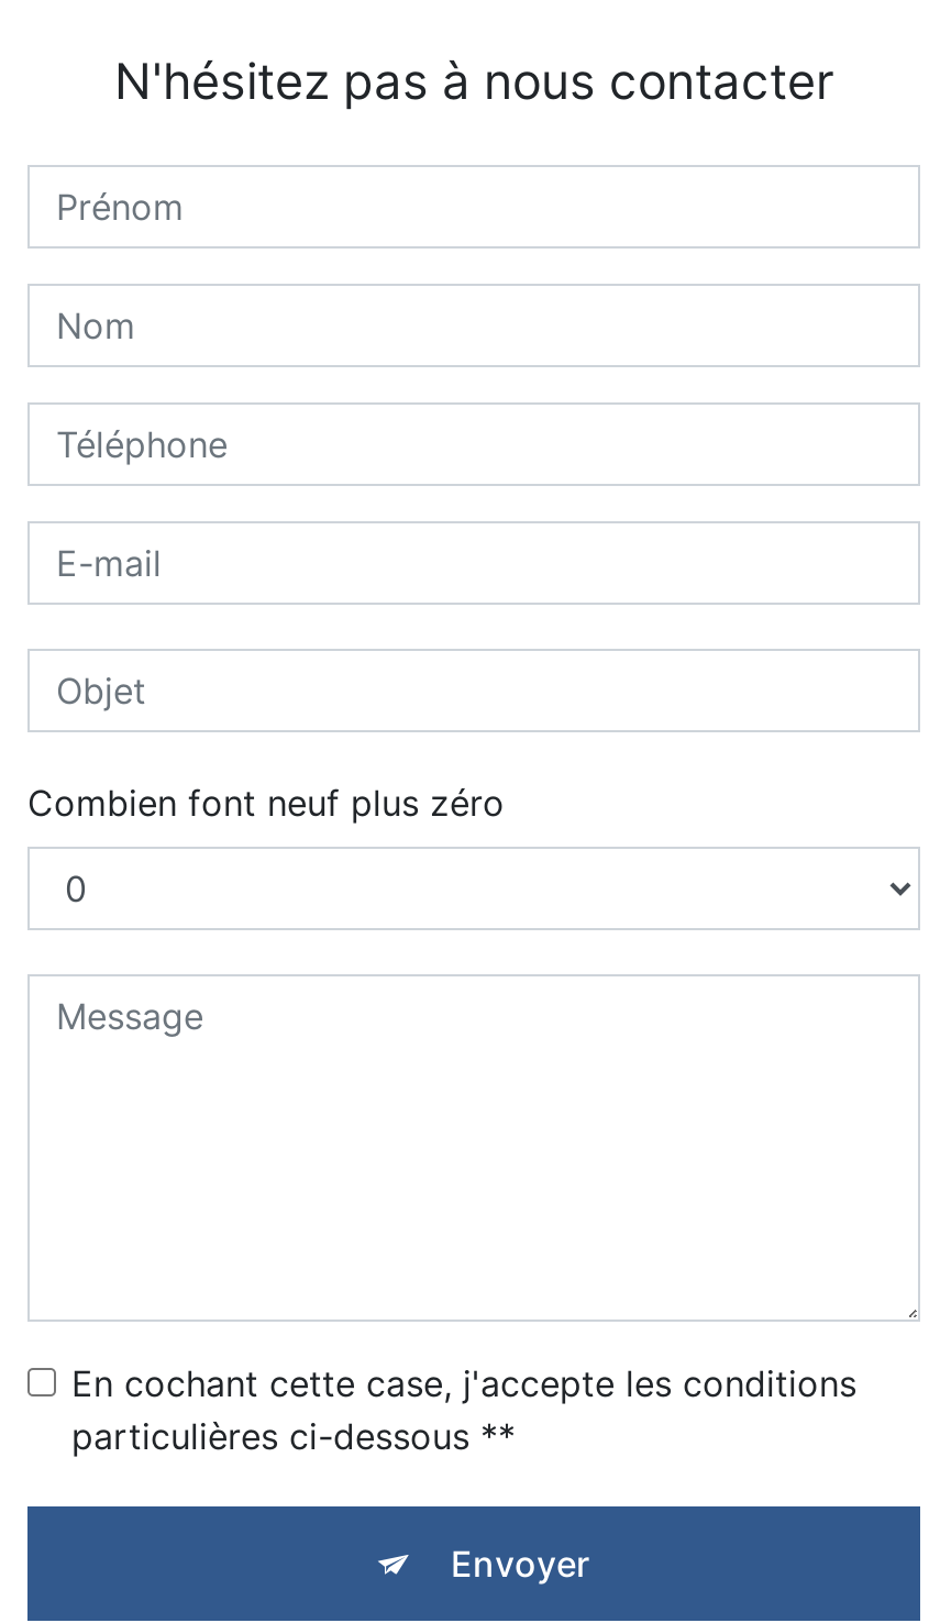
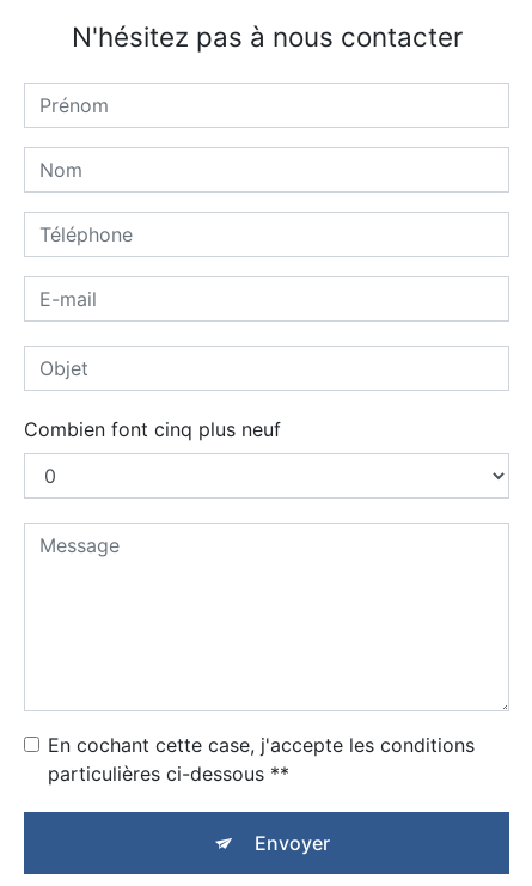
- Combien font neuf plus zéro
+ Combien font cinq plus neuf
